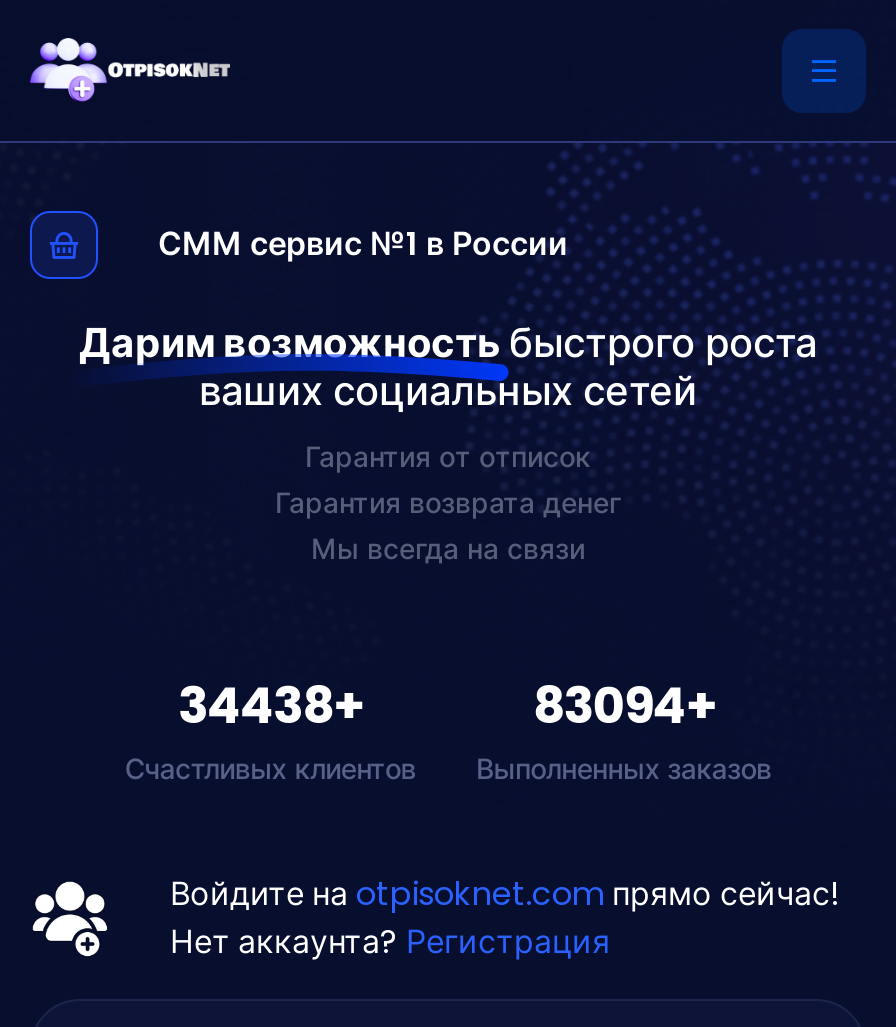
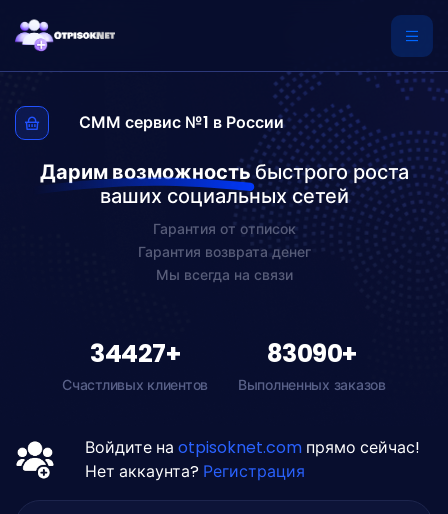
- 34438+
+ 34427+

- 83094+
+ 83090+
